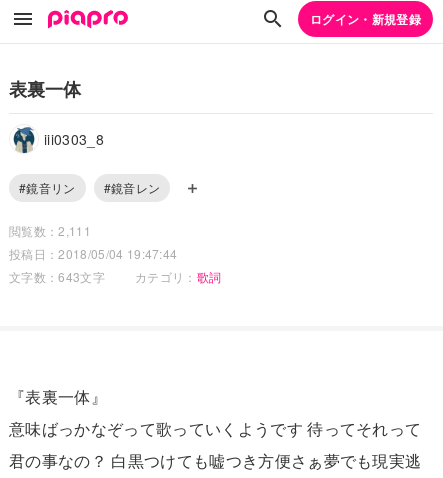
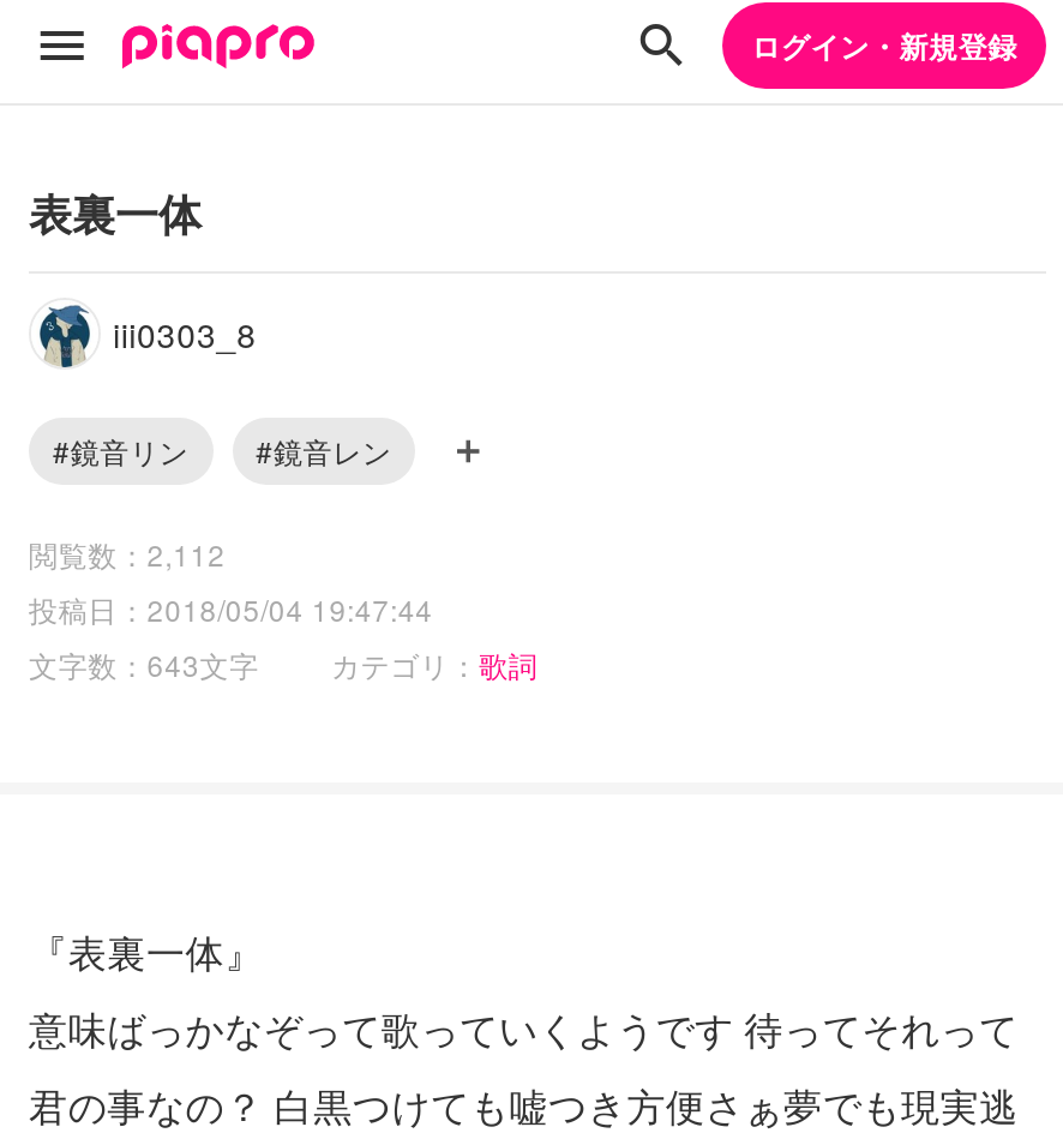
- 閲覧数：2,111
+ 閲覧数：2,112
